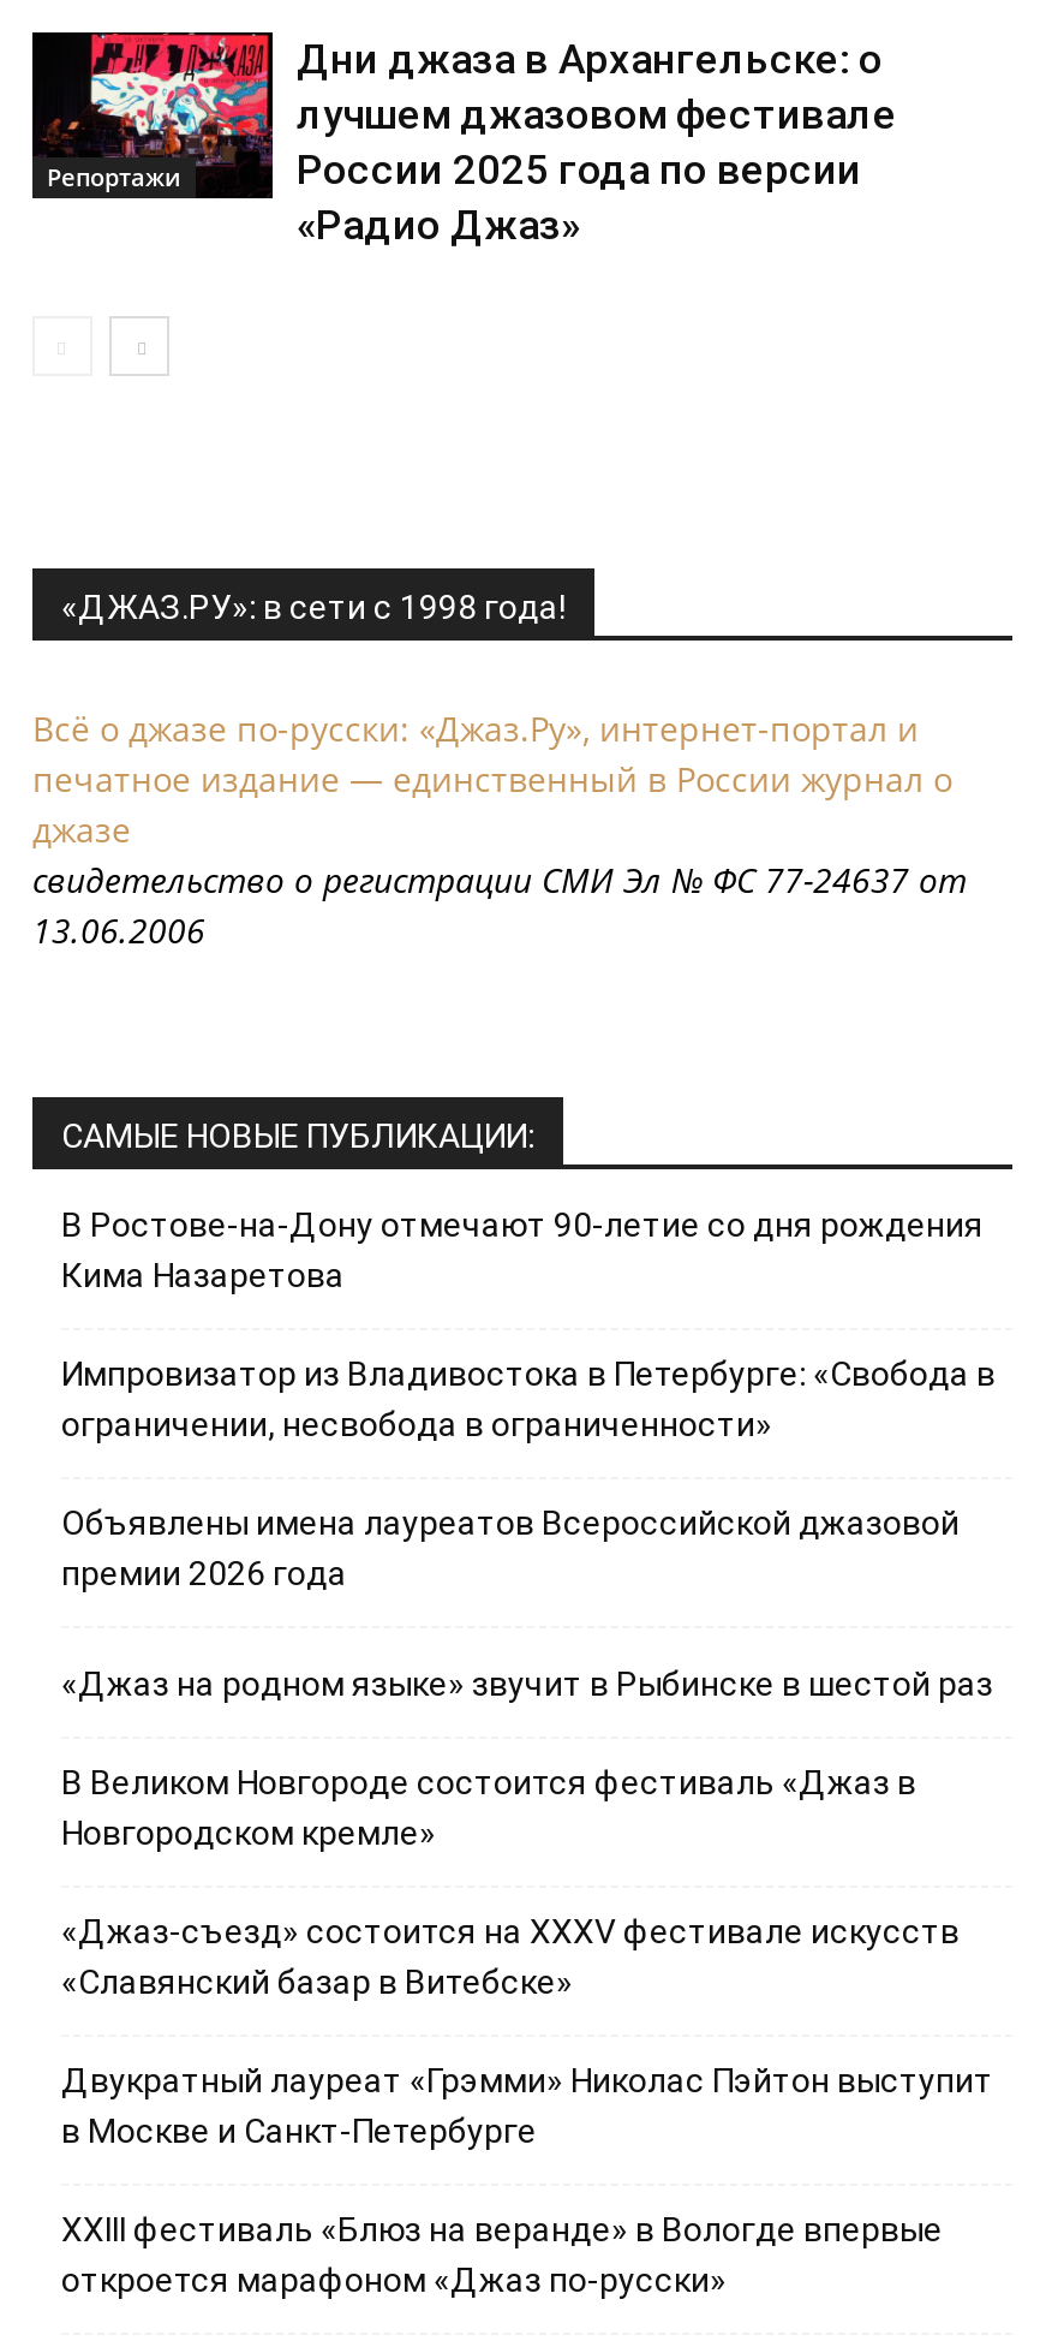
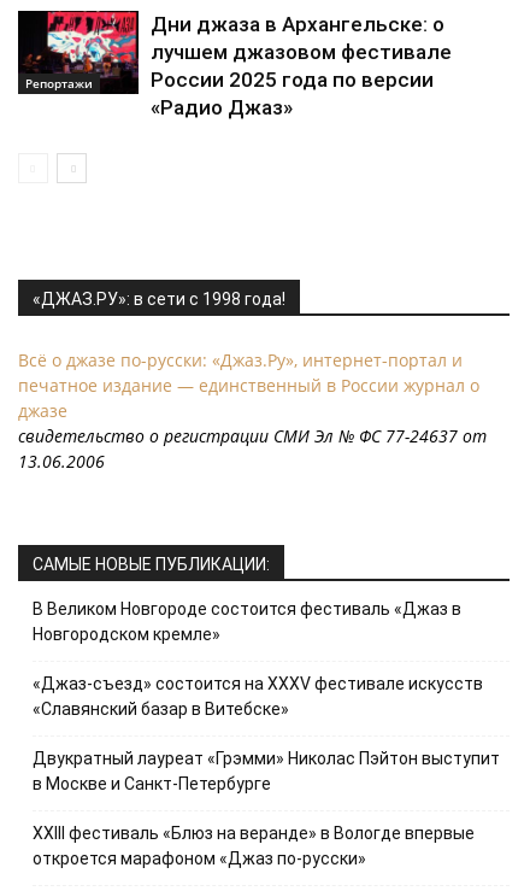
- В Ростове-на-Дону отмечают 90-летие со дня рождения
- Кима Назаретова
- Импровизатор из Владивостока в Петербурге: «Свобода в
- ограничении, несвобода в ограниченности»
- Объявлены имена лауреатов Всероссийской джазовой
- премии 2026 года
- «Джаз на родном языке» звучит в Рыбинске в шестой раз
